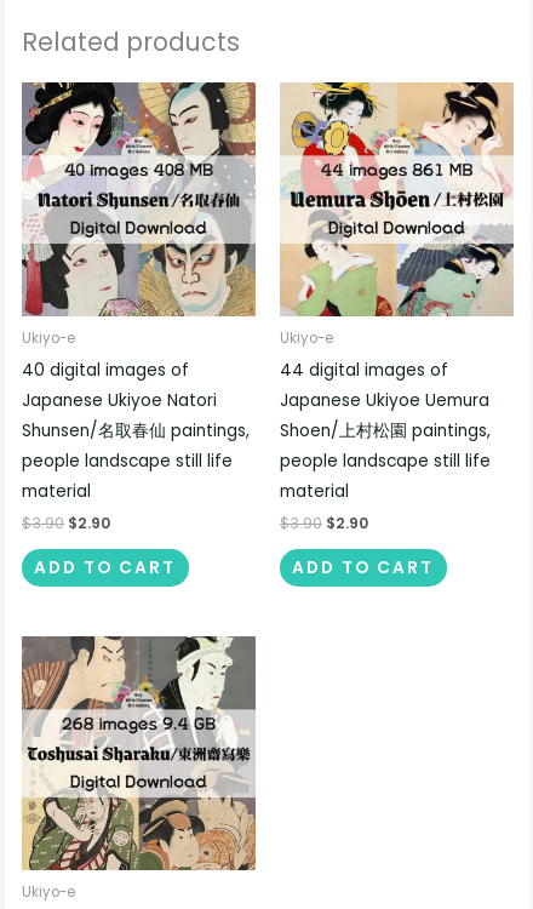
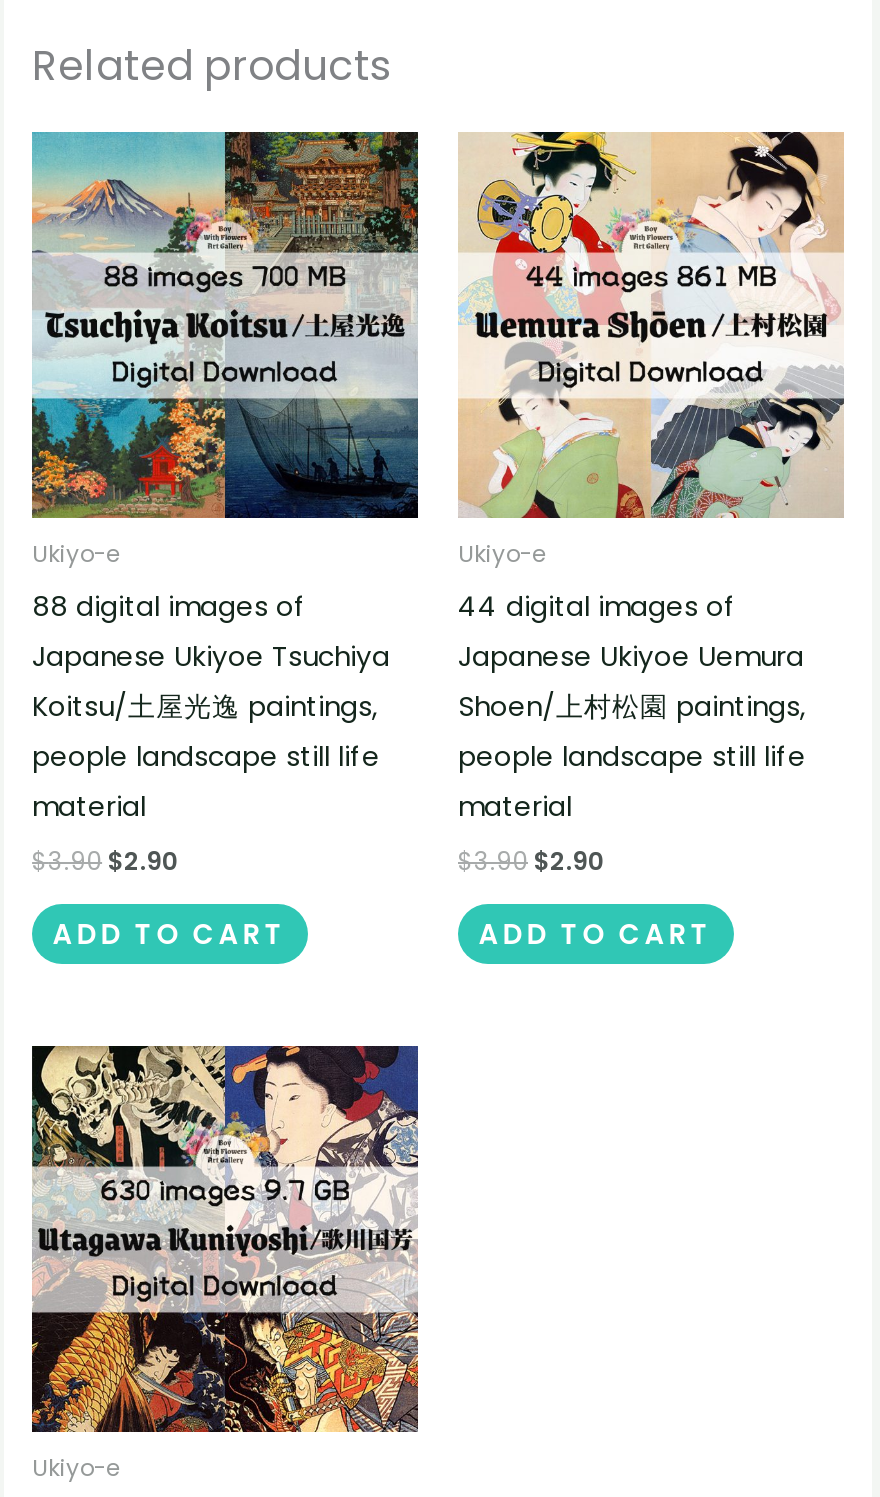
- [image]
- 40 digital images of
+ [image]
+ 88 digital images of

- Japanese Ukiyoe Natori
+ Japanese Ukiyoe Tsuchiya

- Shunsen/名取春仙 paintings,
+ Koitsu/土屋光逸 paintings,

- [image]
+ [image]
